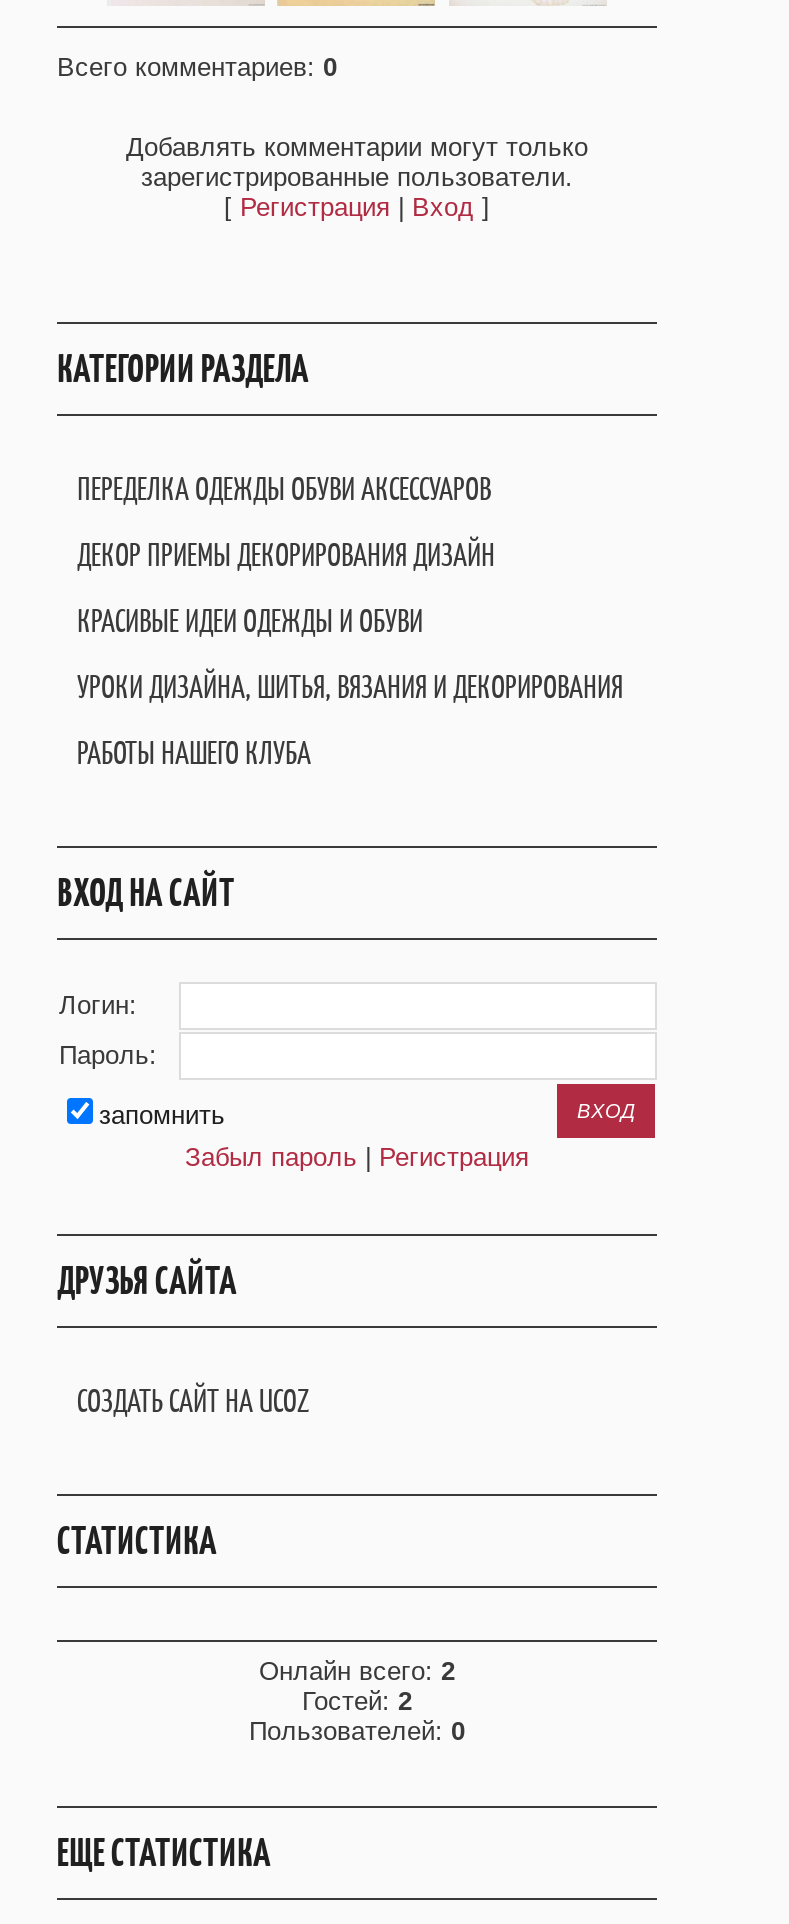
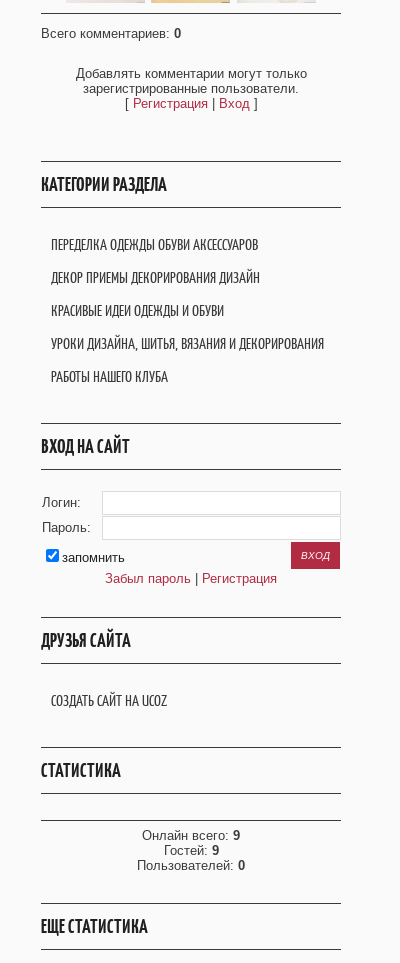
- Онлайн всего: 2
+ Онлайн всего: 9

- Гостей: 2
+ Гостей: 9
